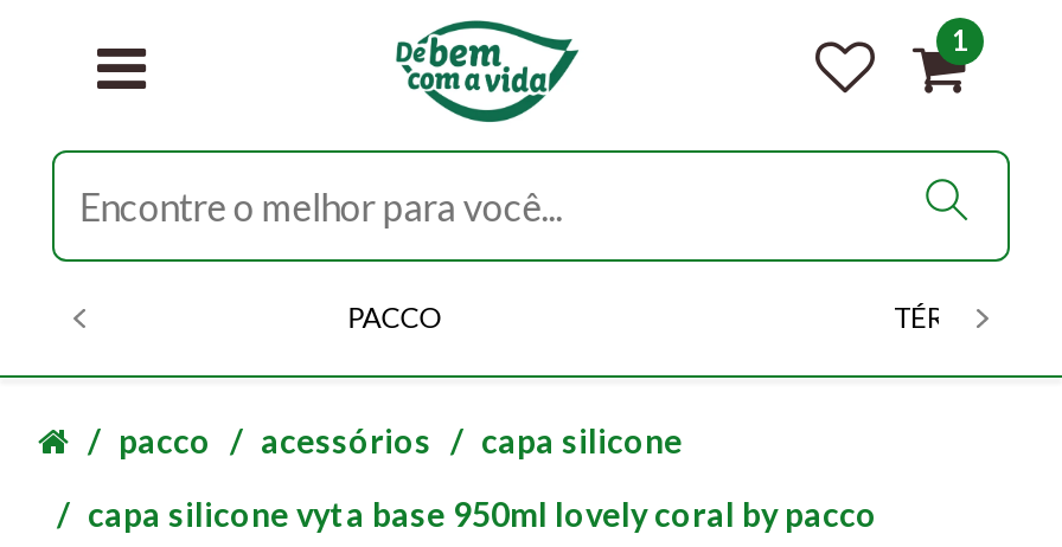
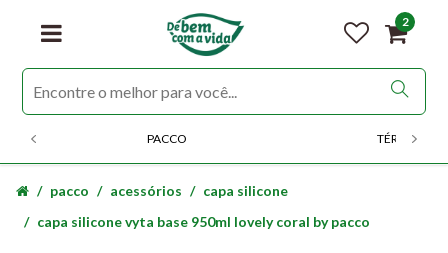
- 1
+ 2
